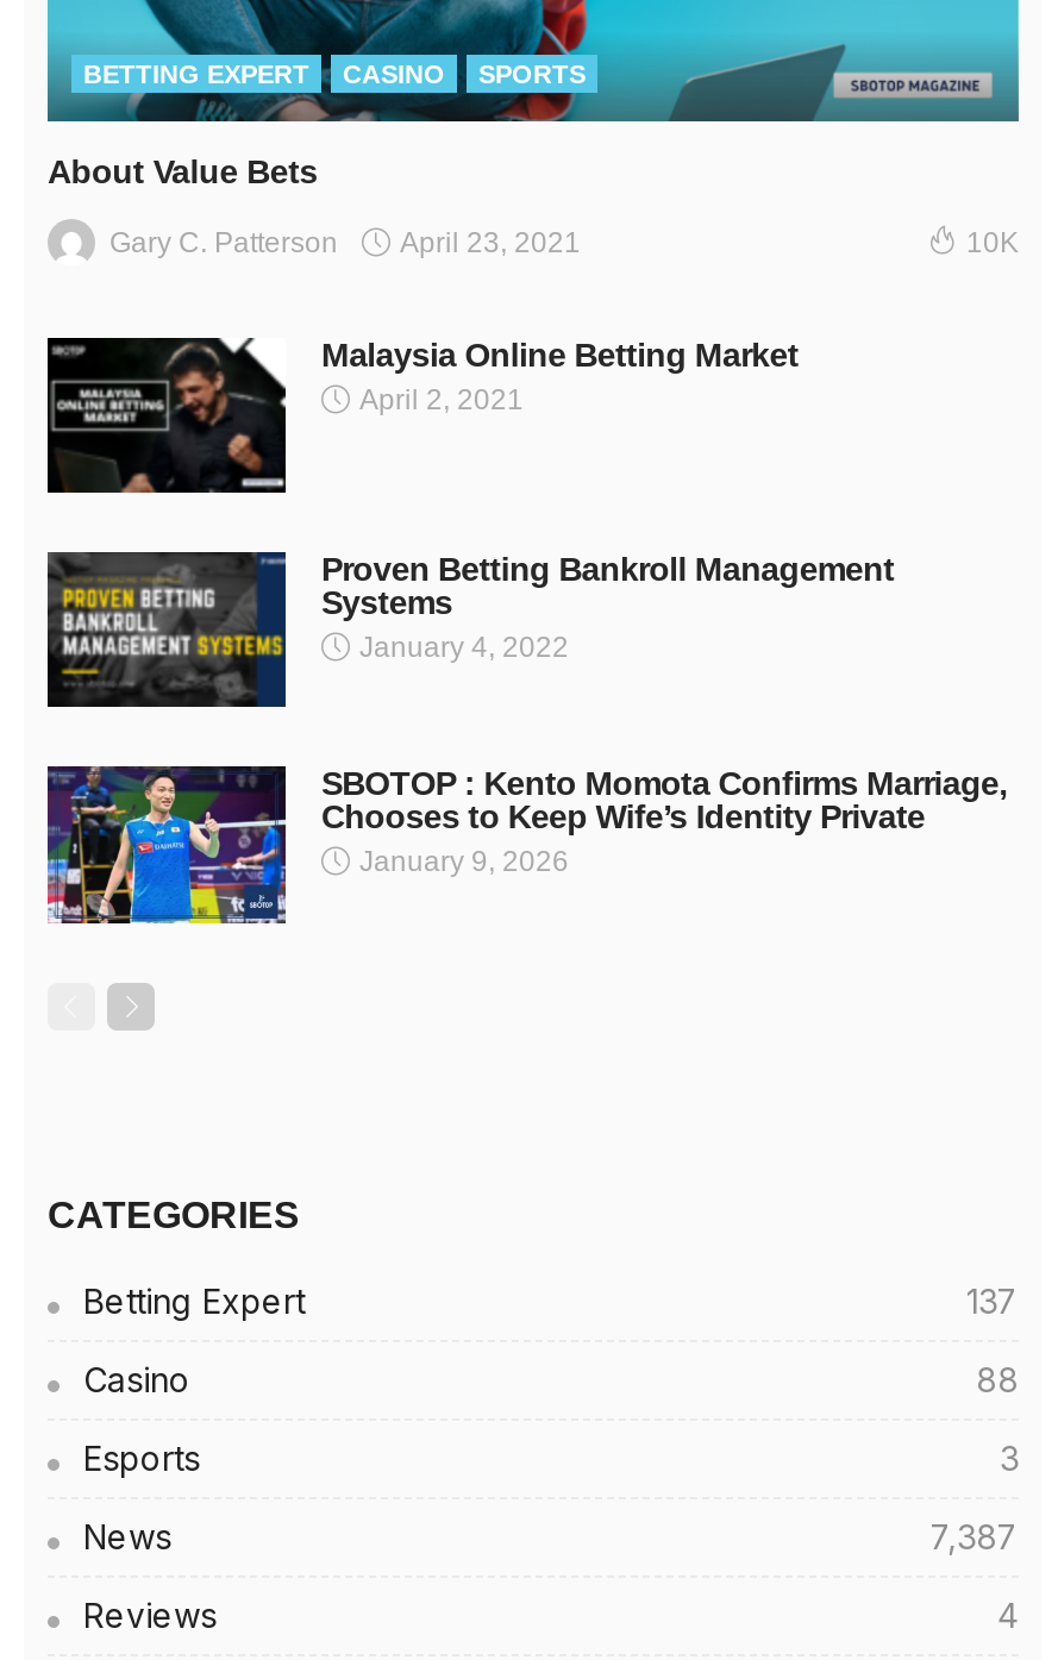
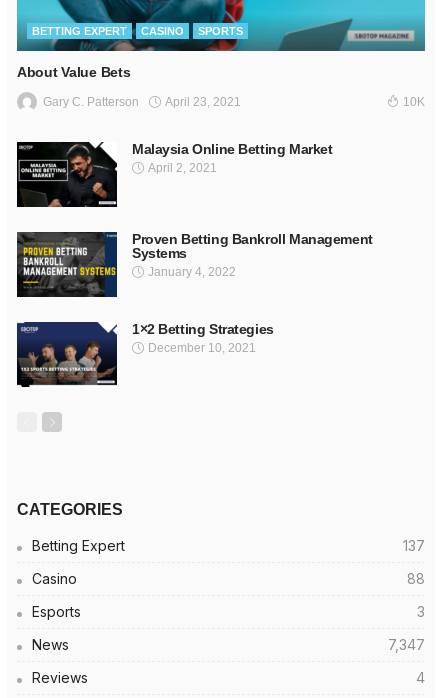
- [image]
- SBOTOP : Kento Momota Confirms Marriage,
- Chooses to Keep Wife’s Identity Private
- January 9, 2026
+ [image]
+ 1×2 Betting Strategies
+ December 10, 2021

- 7,387
+ 7,347
